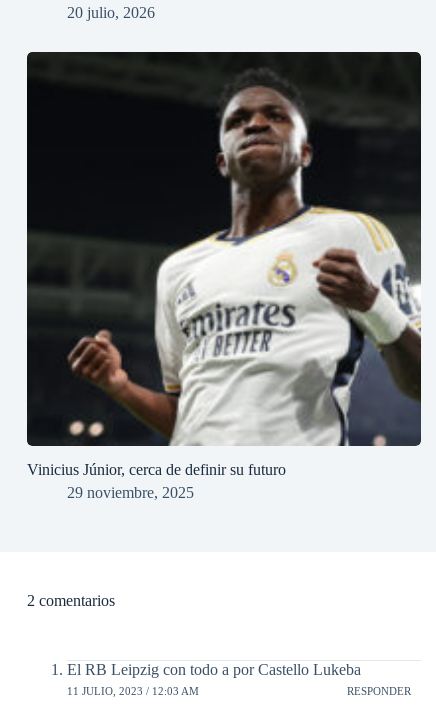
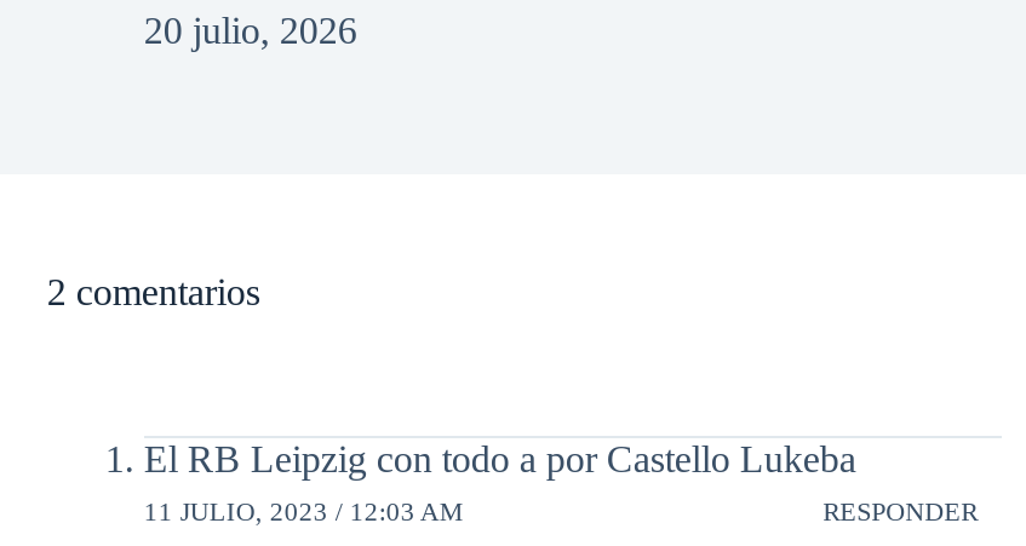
- [image]
- Vinicius Júnior, cerca de definir su futuro
- 29 noviembre, 2025
